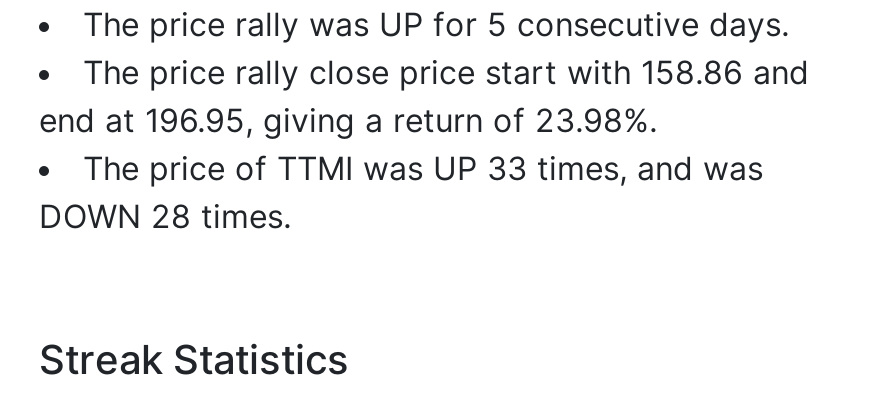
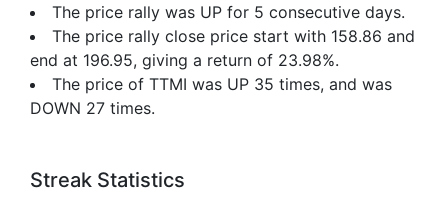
- The price of TTMI was UP 33 times, and was
+ The price of TTMI was UP 35 times, and was

- DOWN 28 times.
+ DOWN 27 times.
